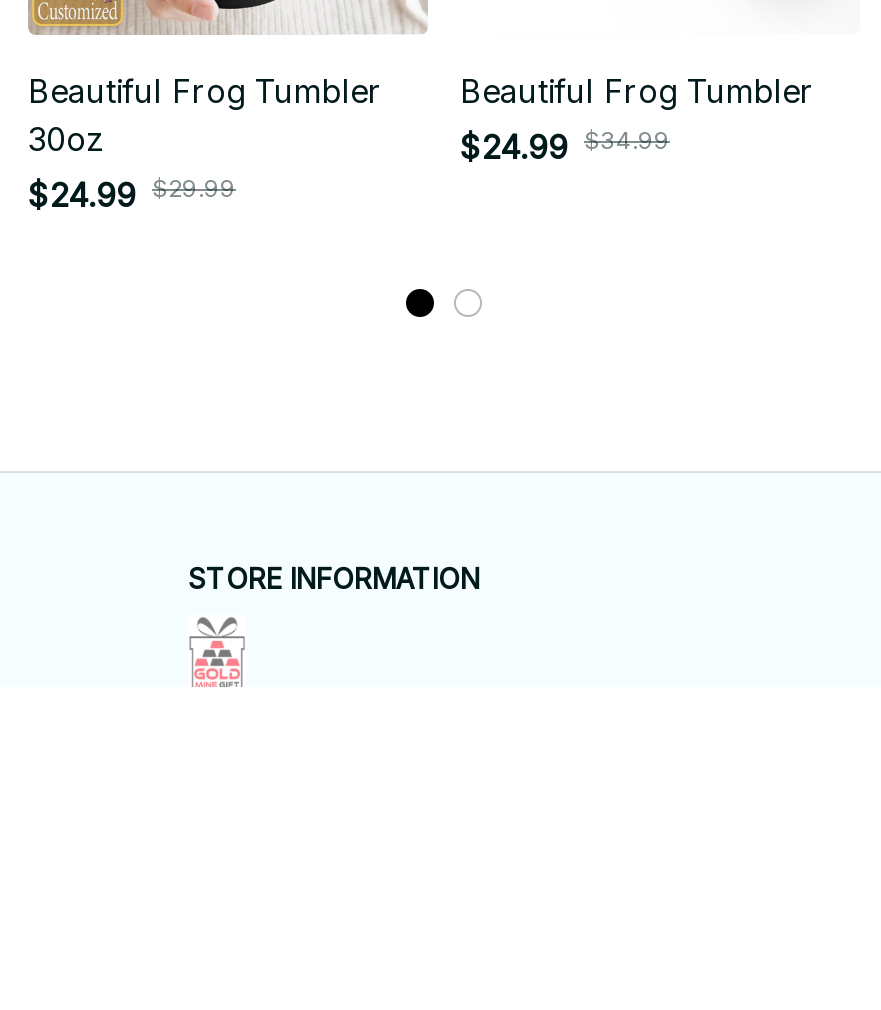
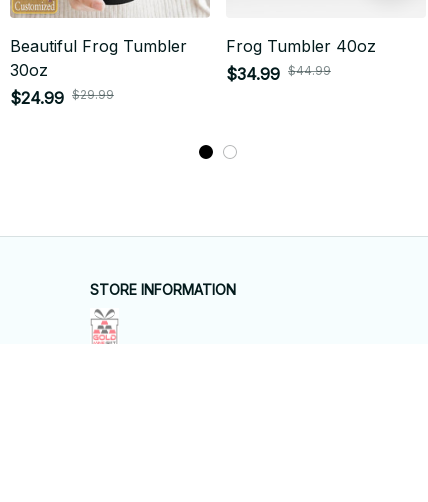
- Beautiful Frog Tumbler
- $24.99 $34.99
+ Frog Tumbler 40oz
+ $34.99 $44.99
